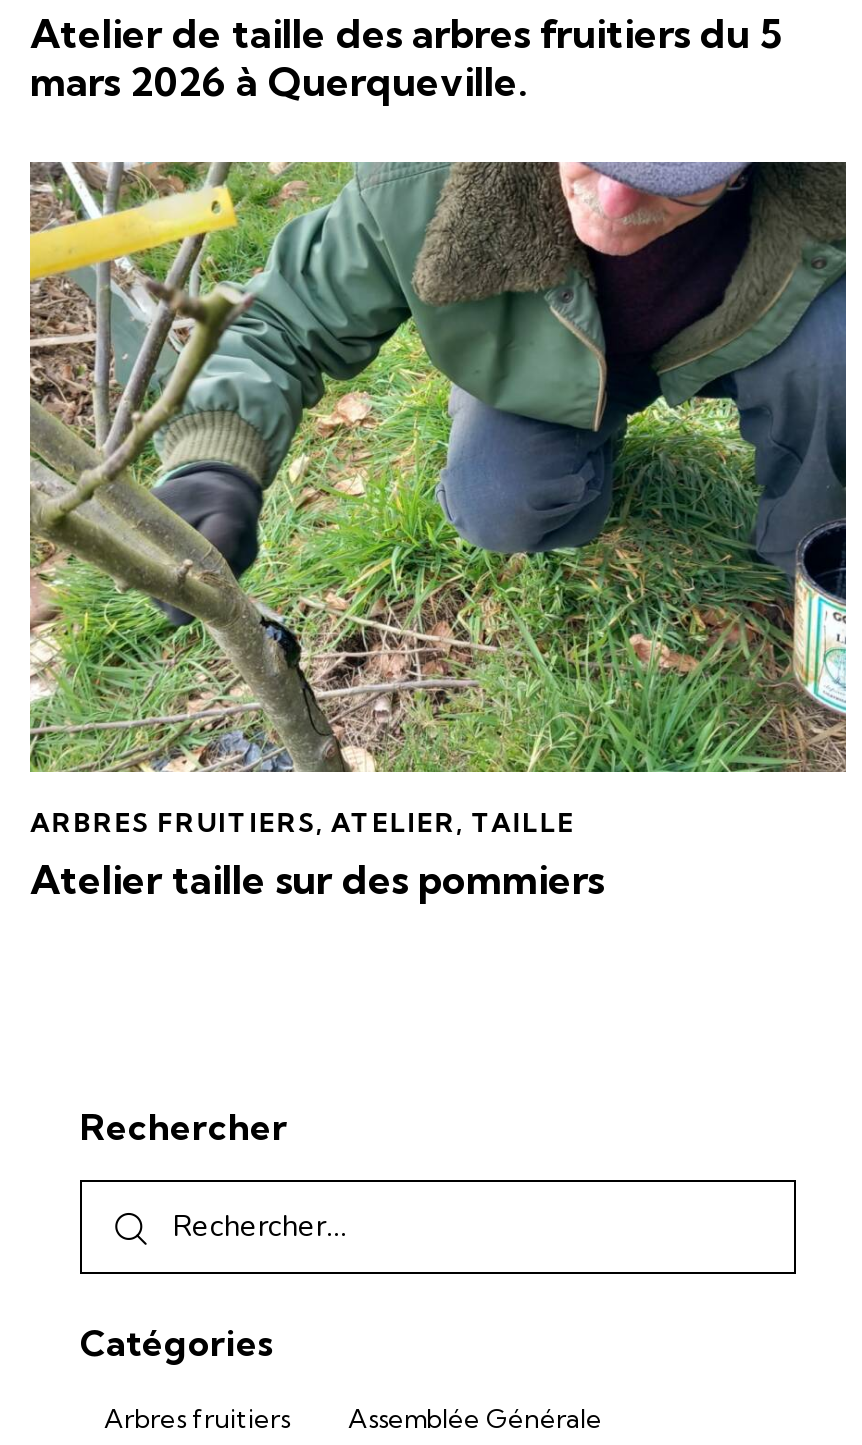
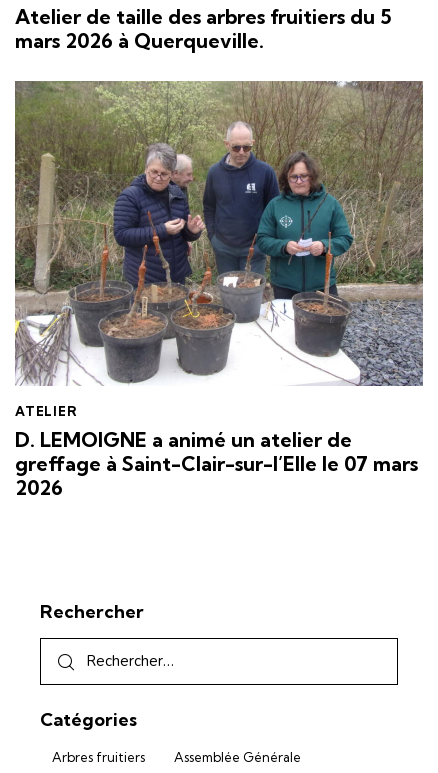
- [image]
- ARBRES FRUITIERS, ATELIER, TAILLE
- Atelier taille sur des pommiers
+ [image]
+ ATELIER
+ D. LEMOIGNE a animé un atelier de
+ greffage à Saint-Clair-sur-l’Elle le 07 mars
+ 2026
